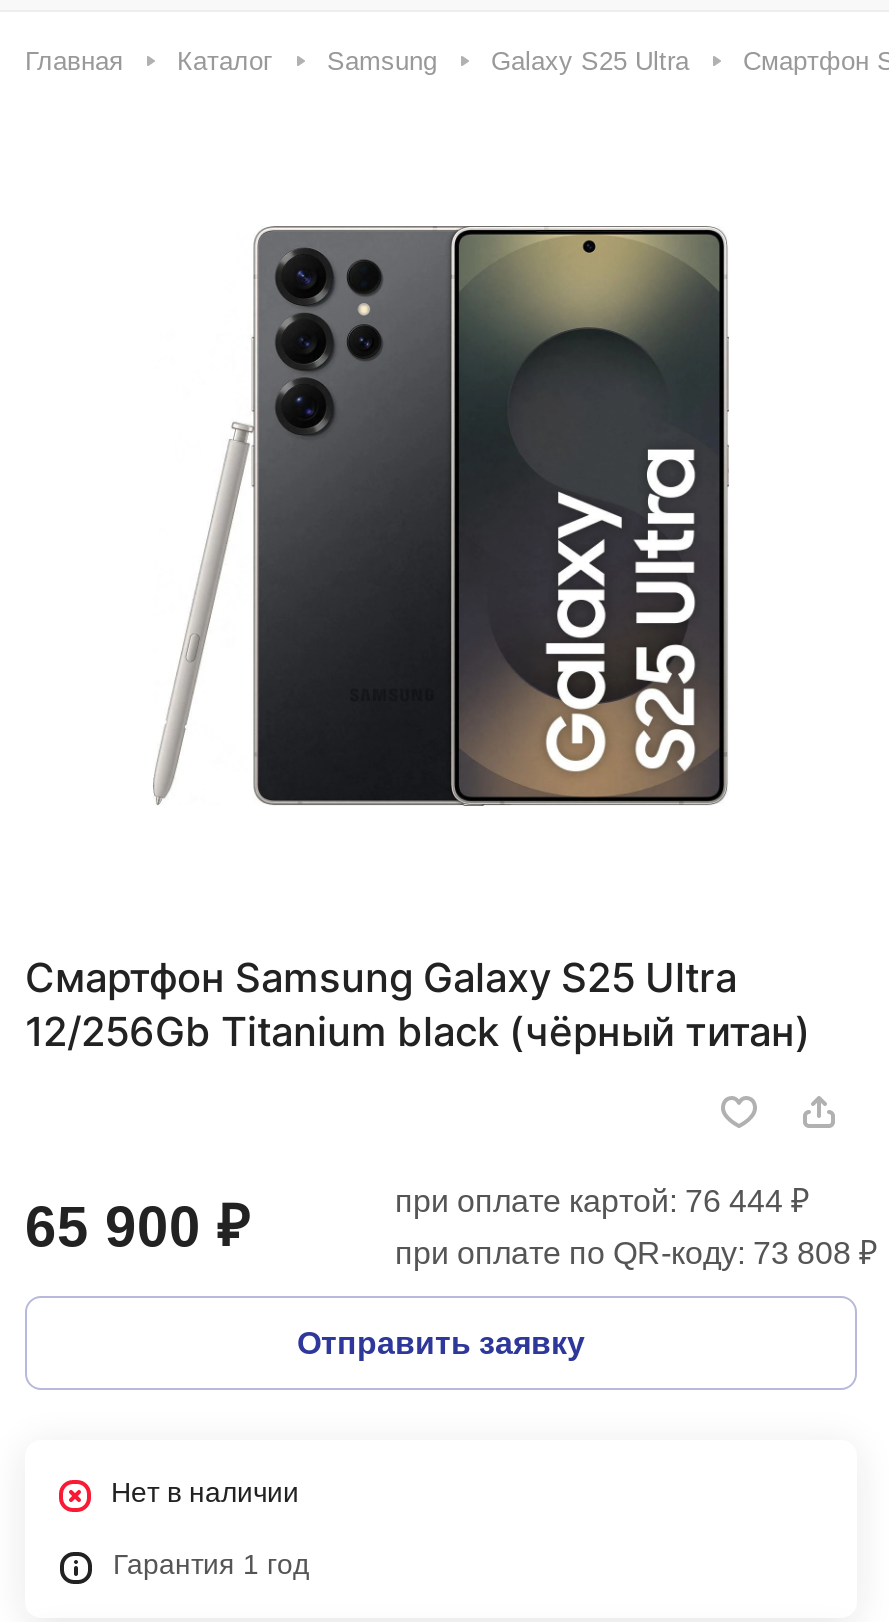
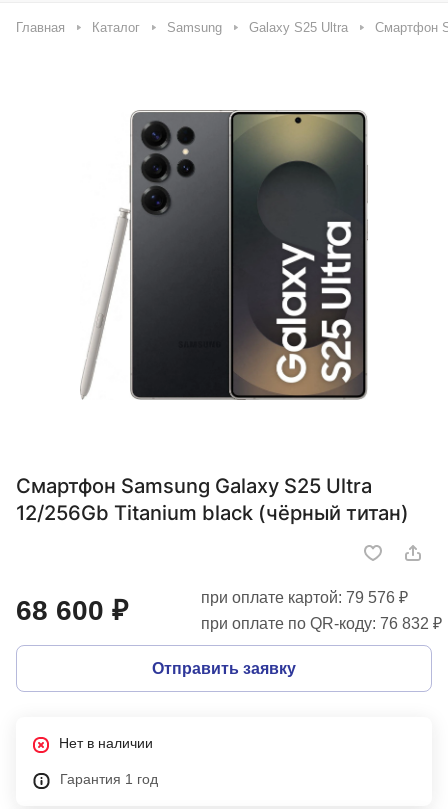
- при оплате картой: 76 444 ₽
+ при оплате картой: 79 576 ₽

- 65 900 ₽
+ 68 600 ₽

- при оплате по QR-коду: 73 808 ₽
+ при оплате по QR-коду: 76 832 ₽
